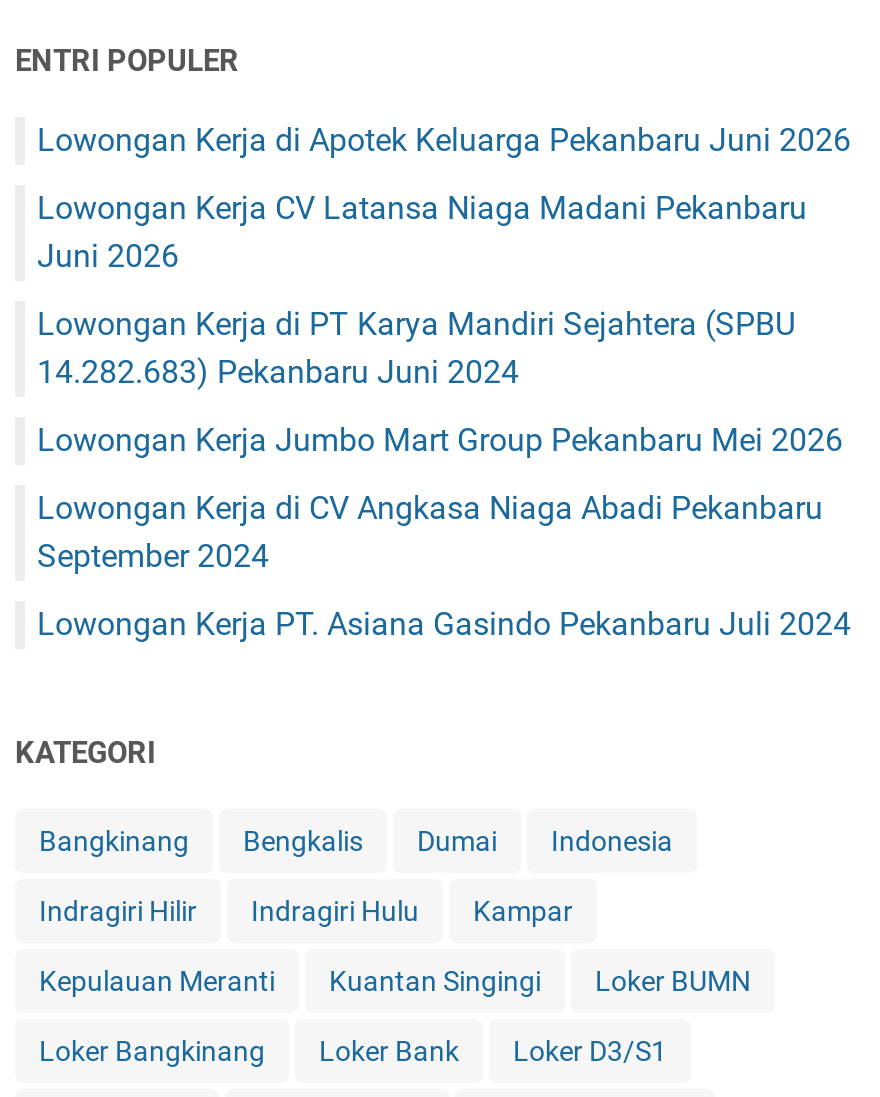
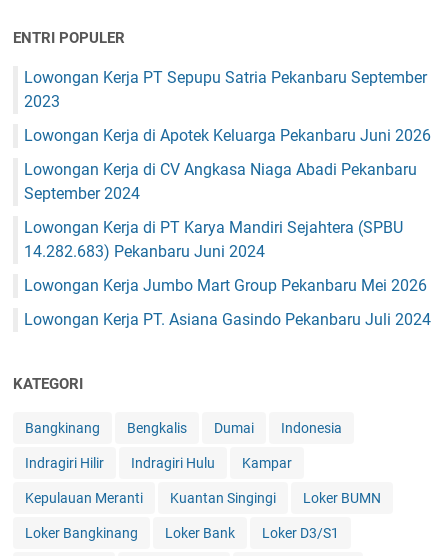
+ Lowongan Kerja PT Sepupu Satria Pekanbaru September
+ 2023

moved down: Lowongan Kerja di Apotek Keluarga Pekanbaru Juni 2026

- Lowongan Kerja CV Latansa Niaga Madani Pekanbaru
- Juni 2026

moved down: Lowongan Kerja di PT Karya Mandiri Sejahtera (SPBU | 14.282.683) Pekanbaru Juni 2024 | Lowongan Kerja Jumbo Mart Group Pekanbaru Mei 2026

moved up: Lowongan Kerja di CV Angkasa Niaga Abadi Pekanbaru | September 2024
